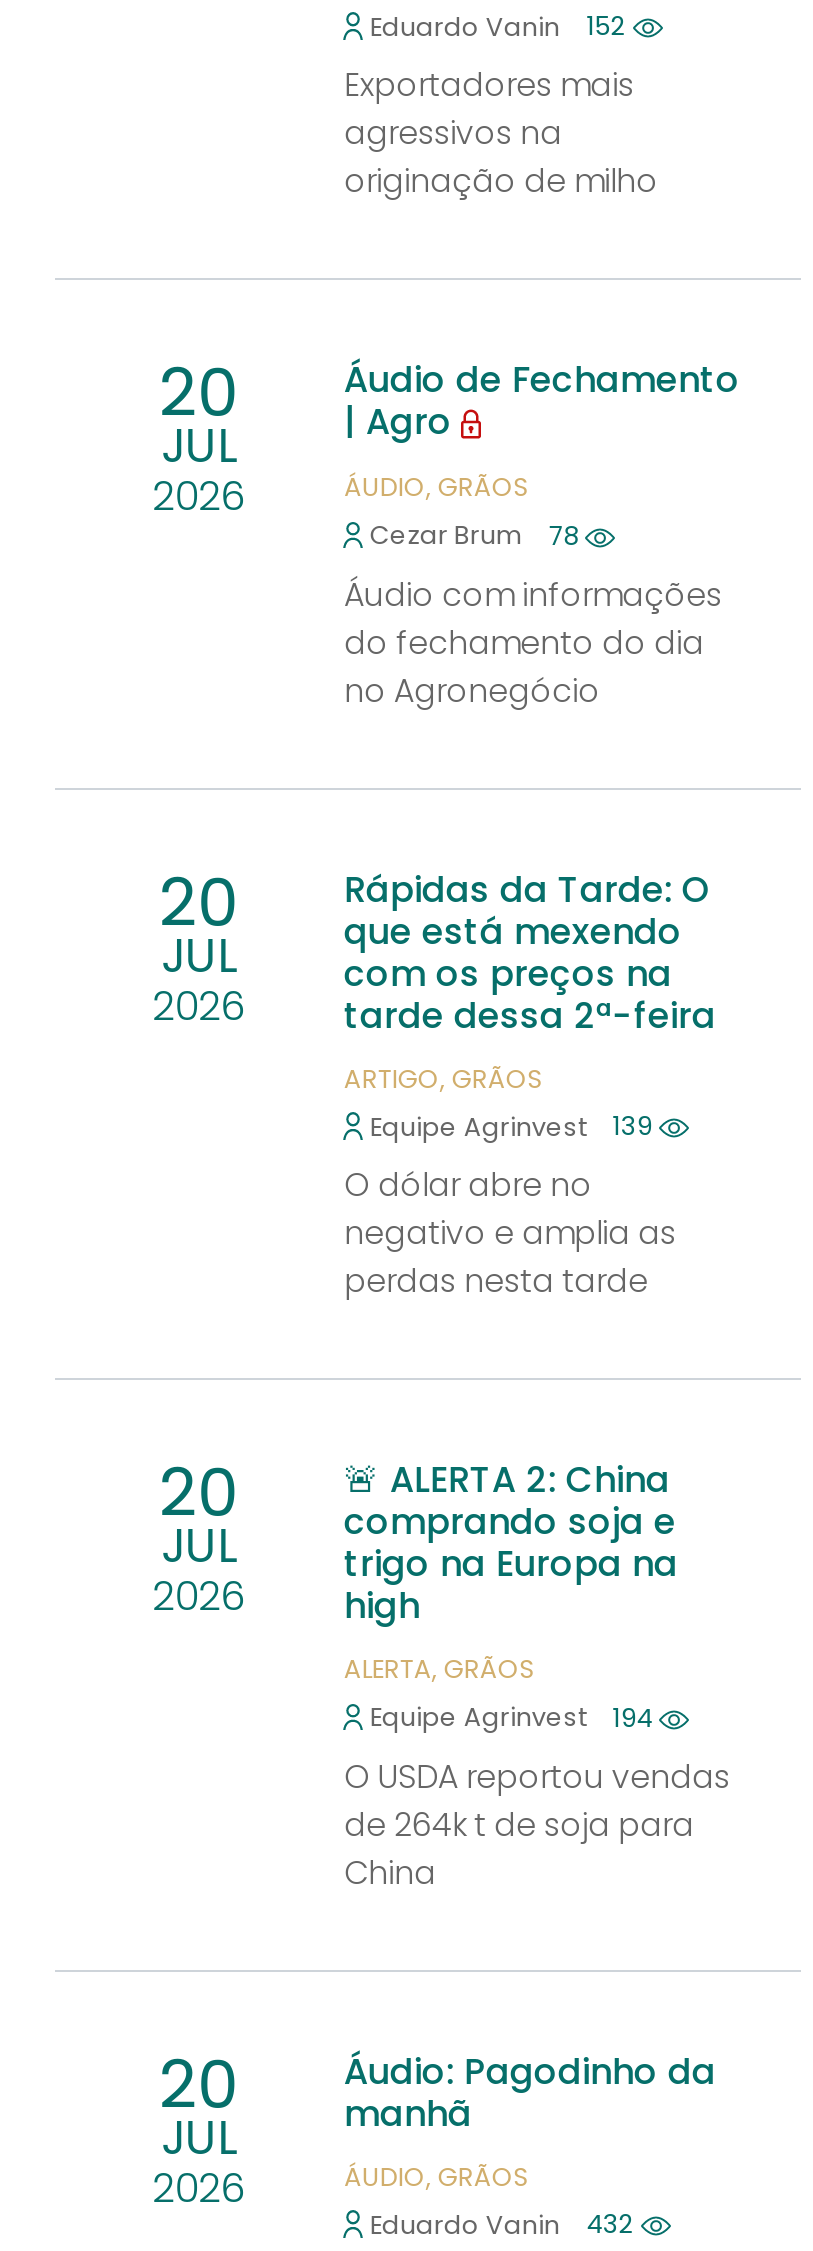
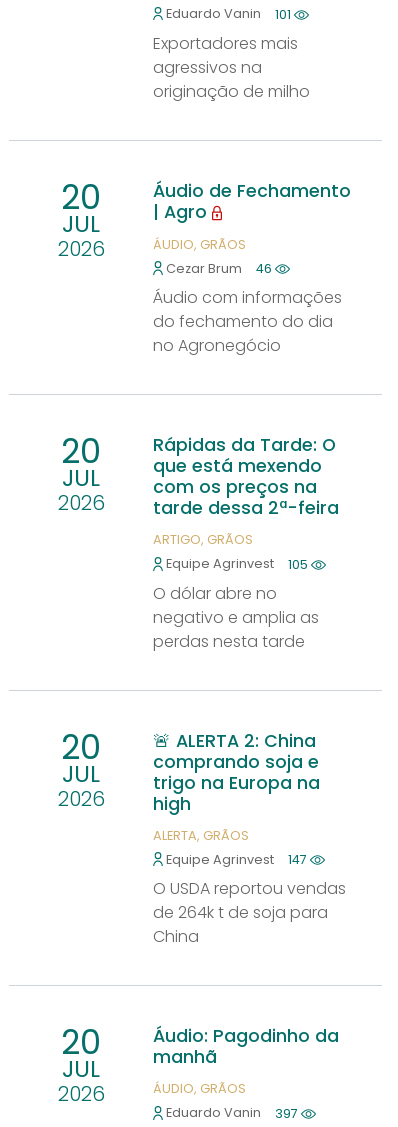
- Eduardo Vanin 152
+ Eduardo Vanin 101

- Cezar Brum 78
+ Cezar Brum 46

- Equipe Agrinvest 139
+ Equipe Agrinvest 105

- Equipe Agrinvest 194
+ Equipe Agrinvest 147

- Eduardo Vanin 432
+ Eduardo Vanin 397
